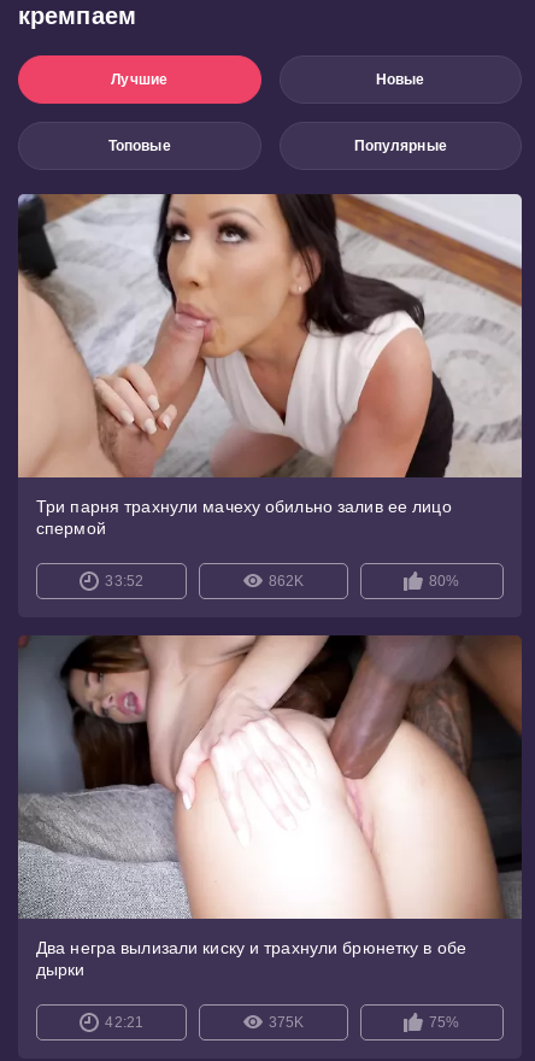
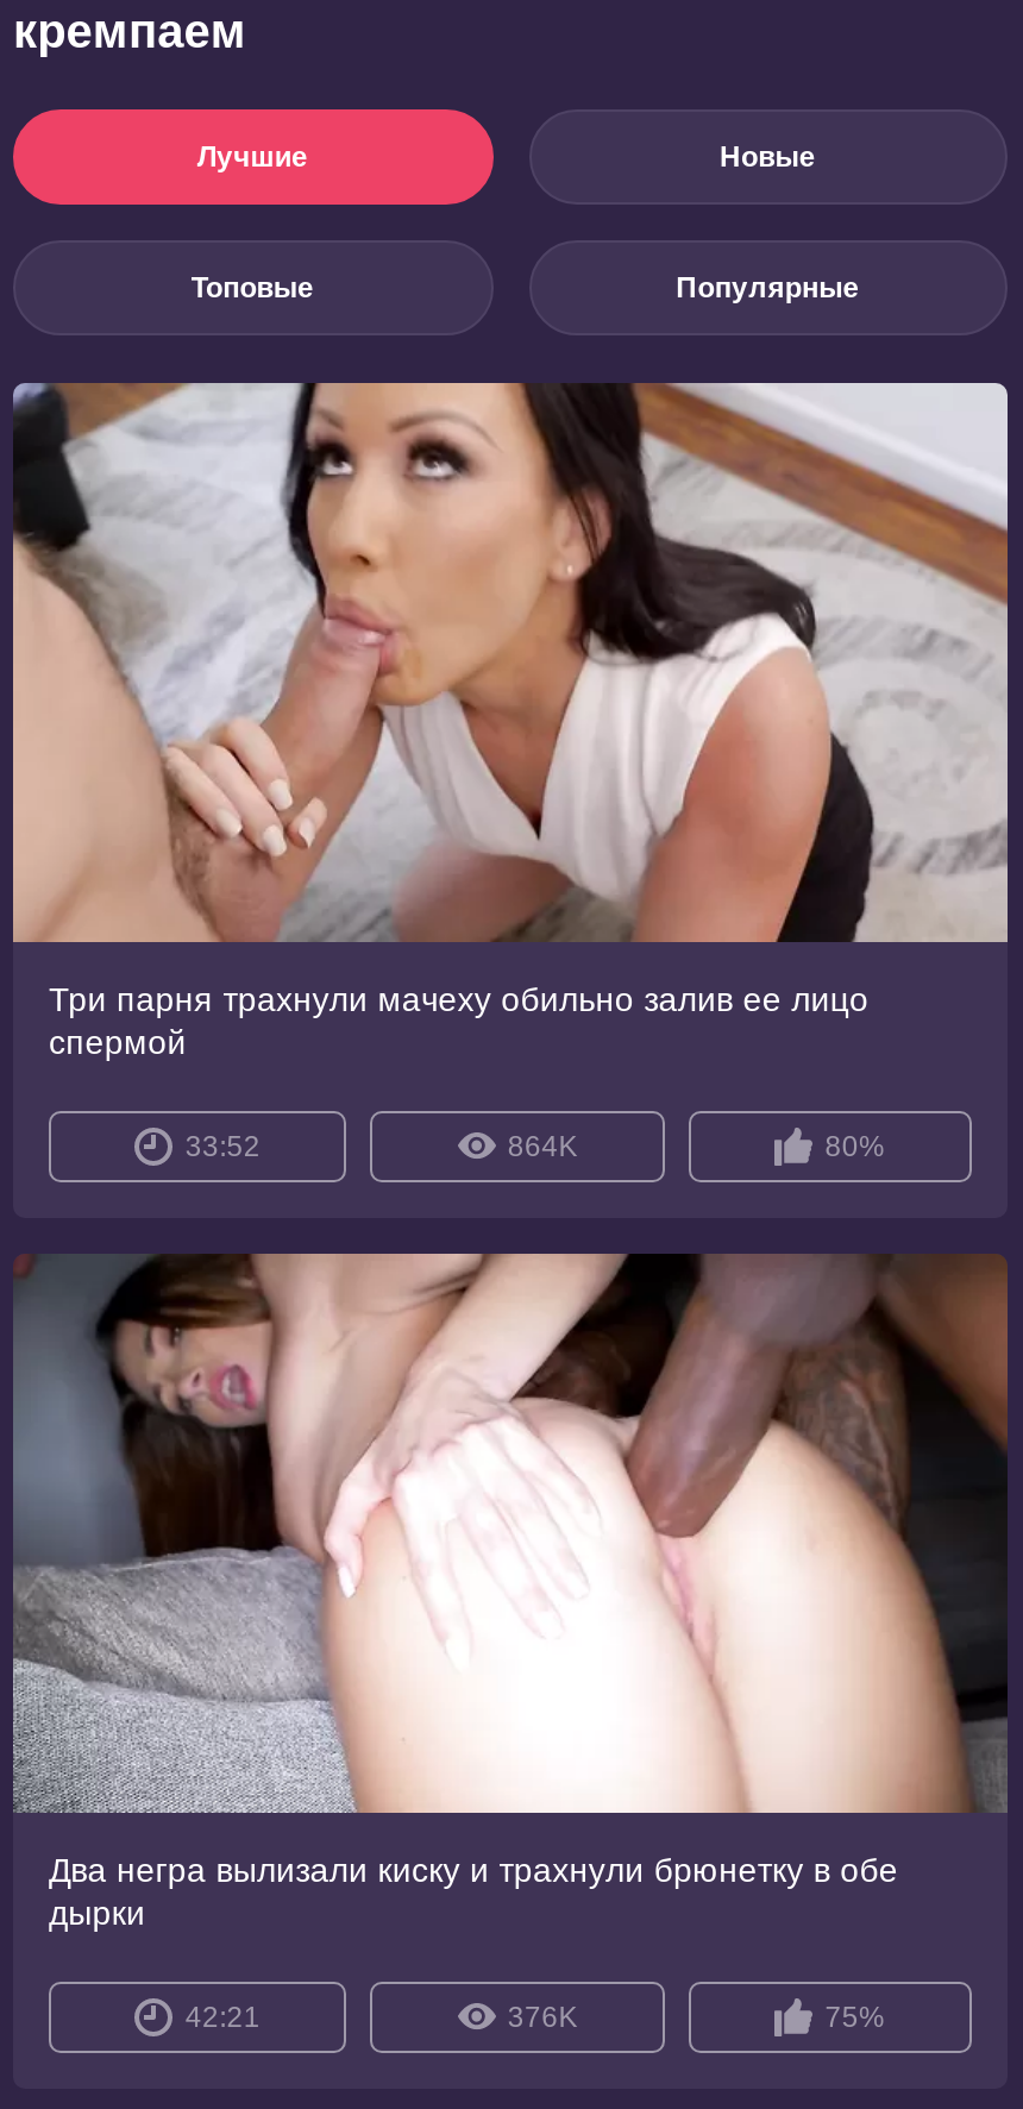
- 862K
+ 864K

- 375K
+ 376K
